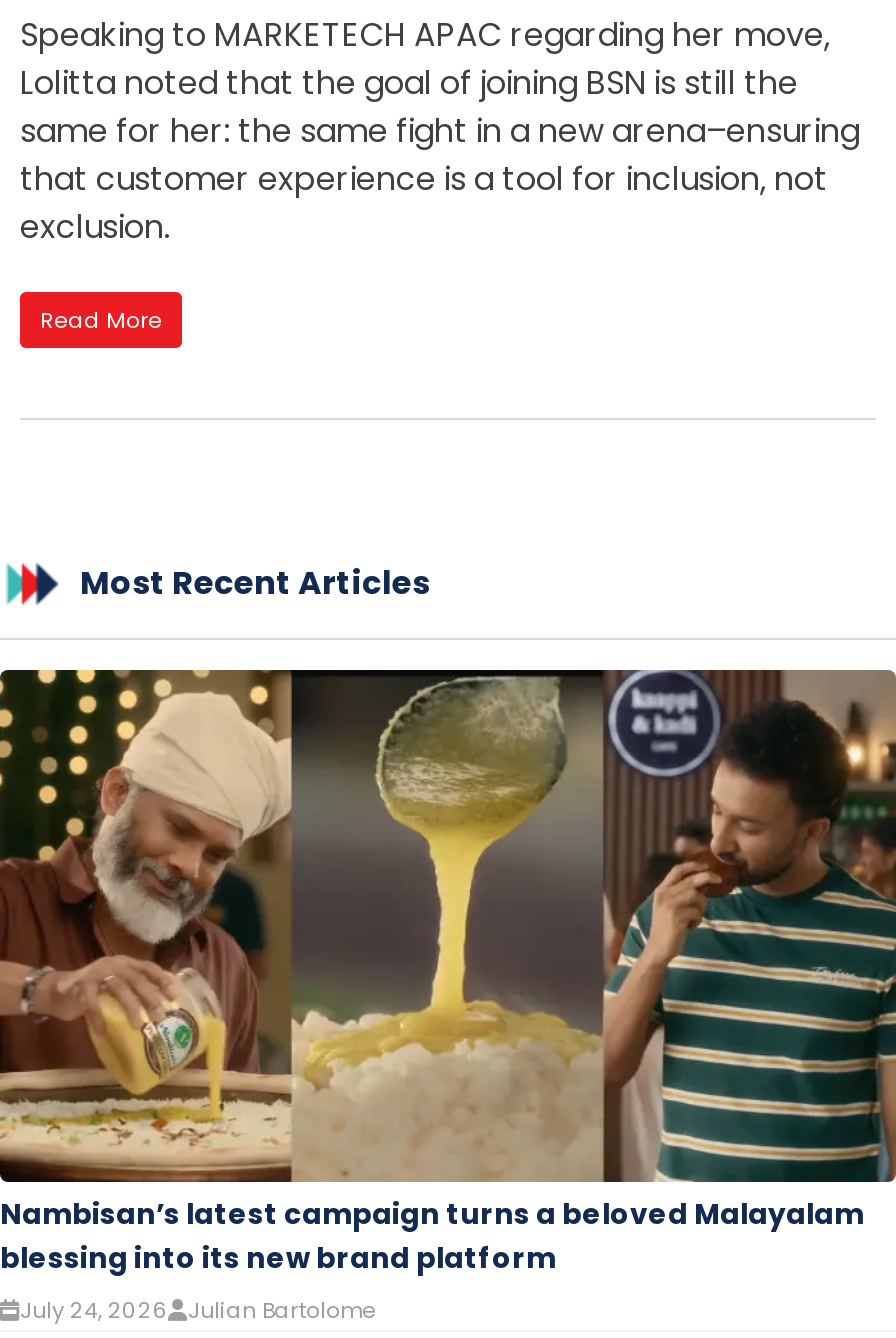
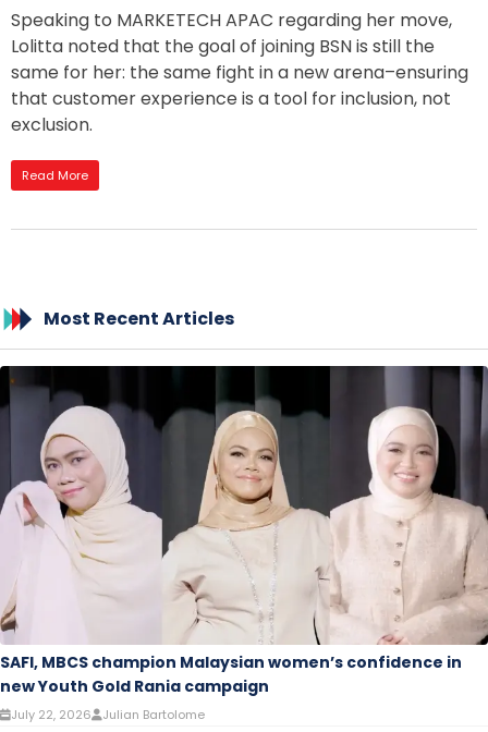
- [image]
- Nambisan’s latest campaign turns a beloved Malayalam
- blessing into its new brand platform
- July 24, 2026
+ [image]
+ SAFI, MBCS champion Malaysian women’s confidence in
+ new Youth Gold Rania campaign
+ July 22, 2026
